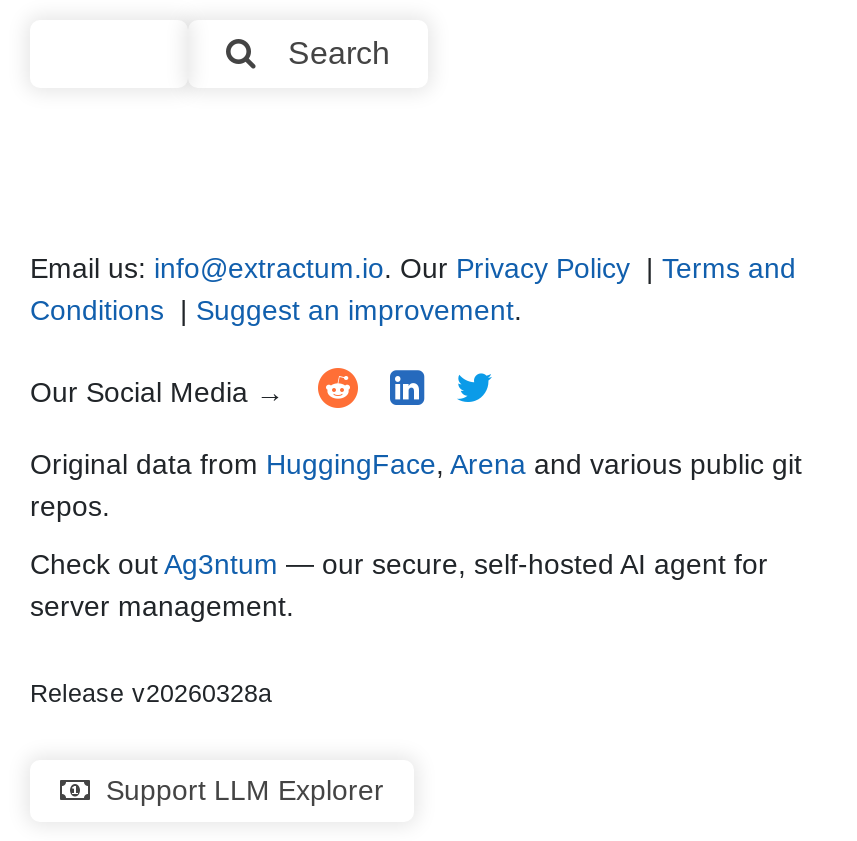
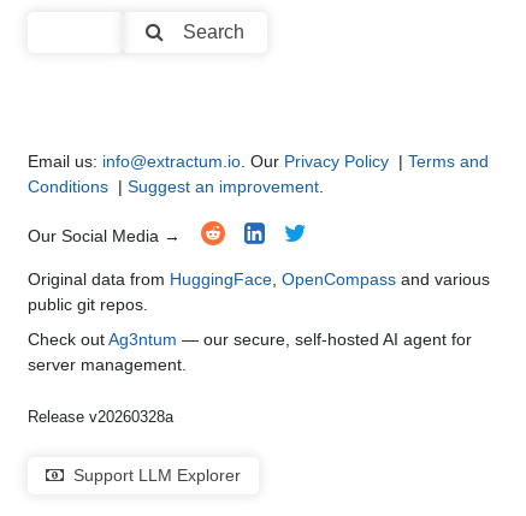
- Original data from HuggingFace, Arena and various public git
- repos.
+ Original data from HuggingFace, OpenCompass and various
+ public git repos.
